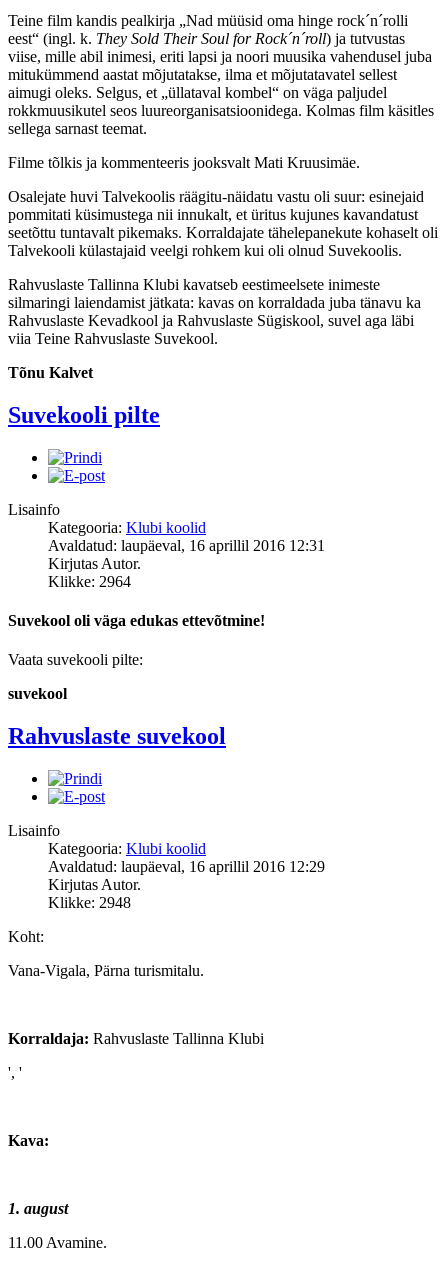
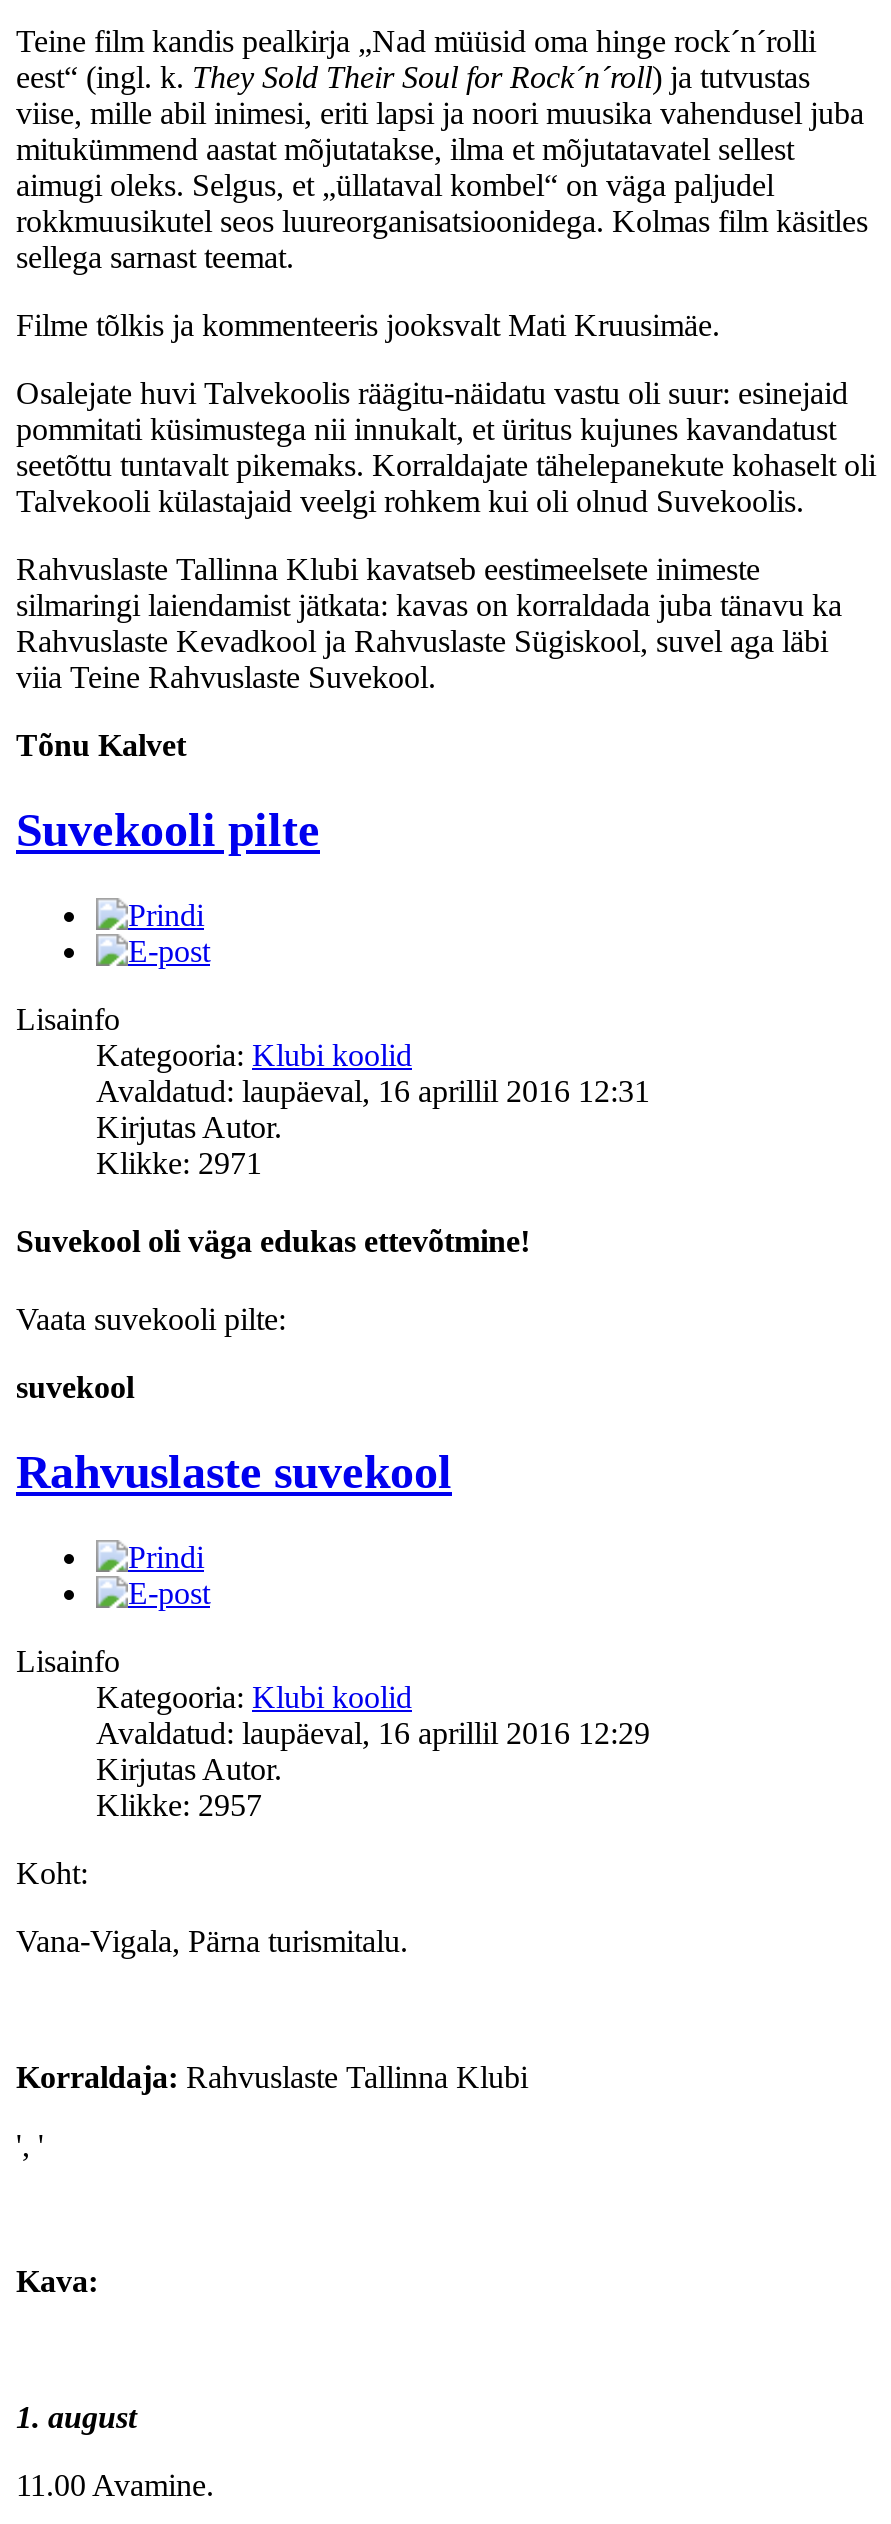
- Klikke: 2964
+ Klikke: 2971

- Klikke: 2948
+ Klikke: 2957
